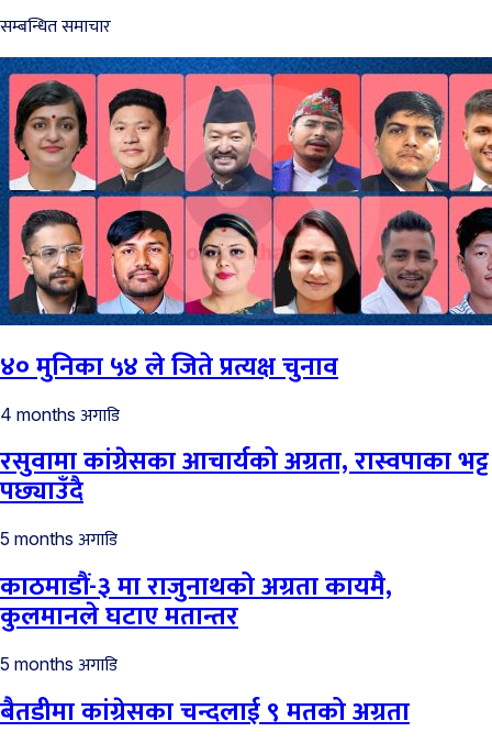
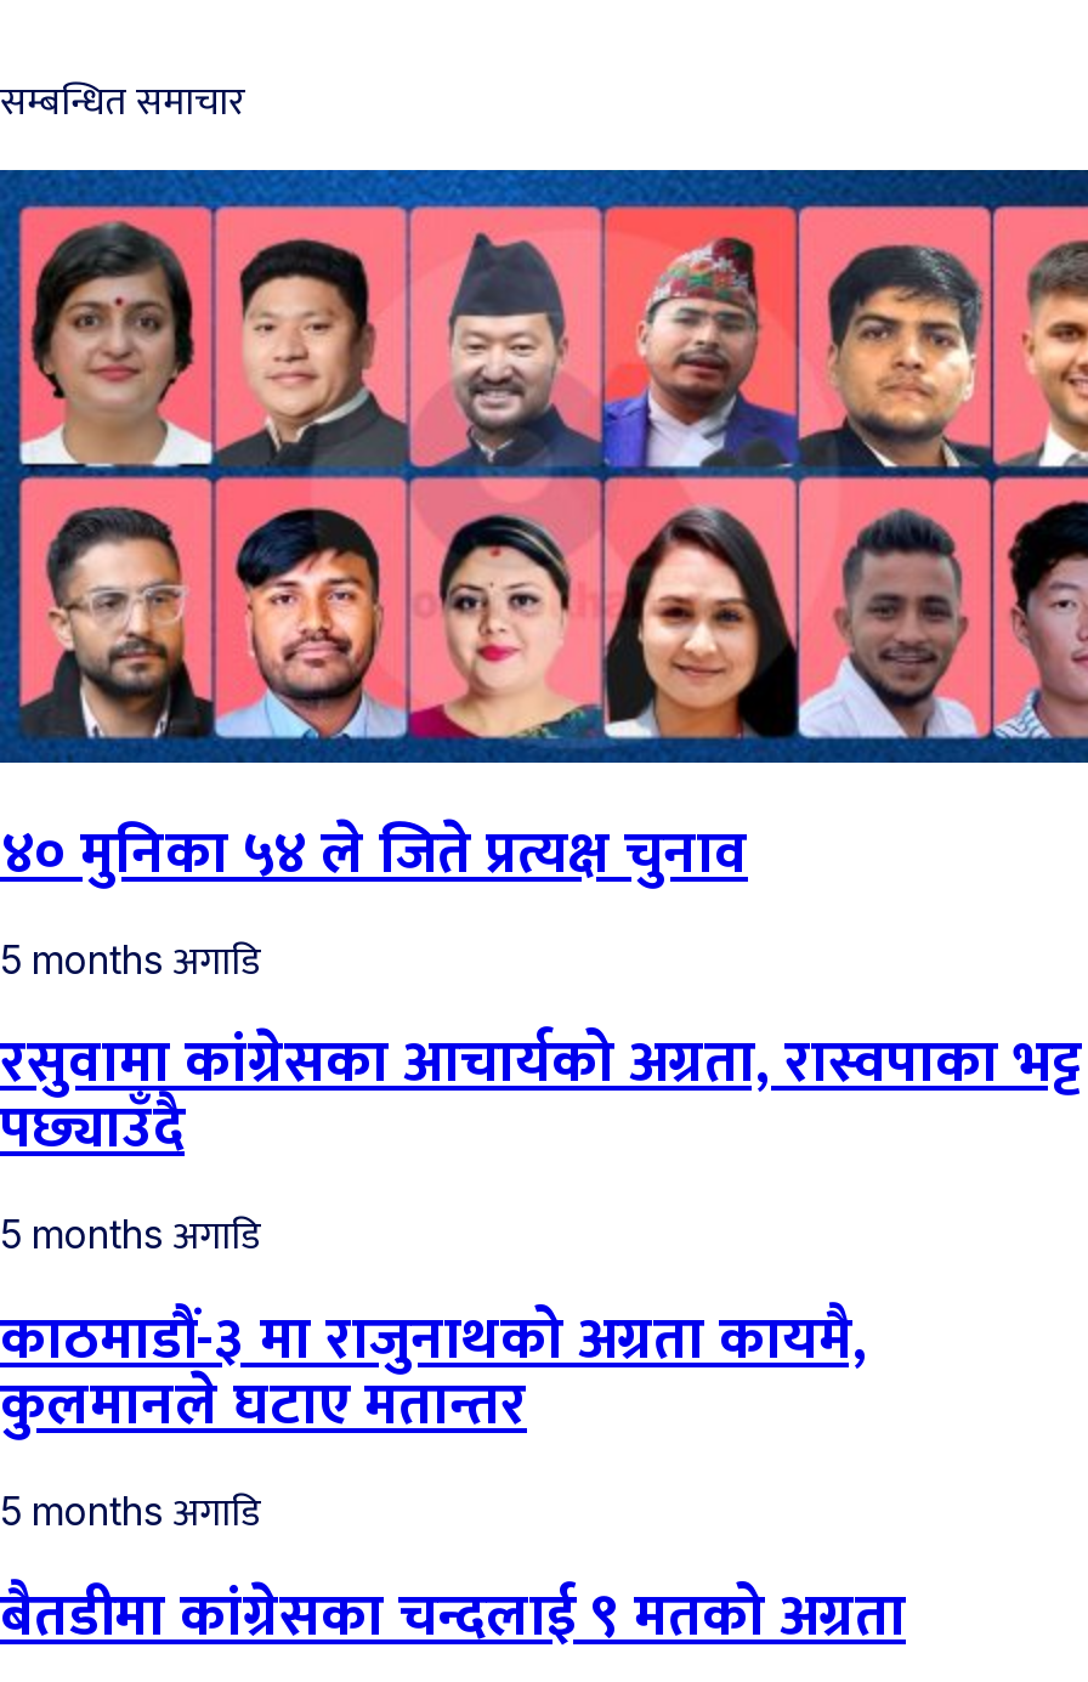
- 4 months अगाडि
+ 5 months अगाडि
